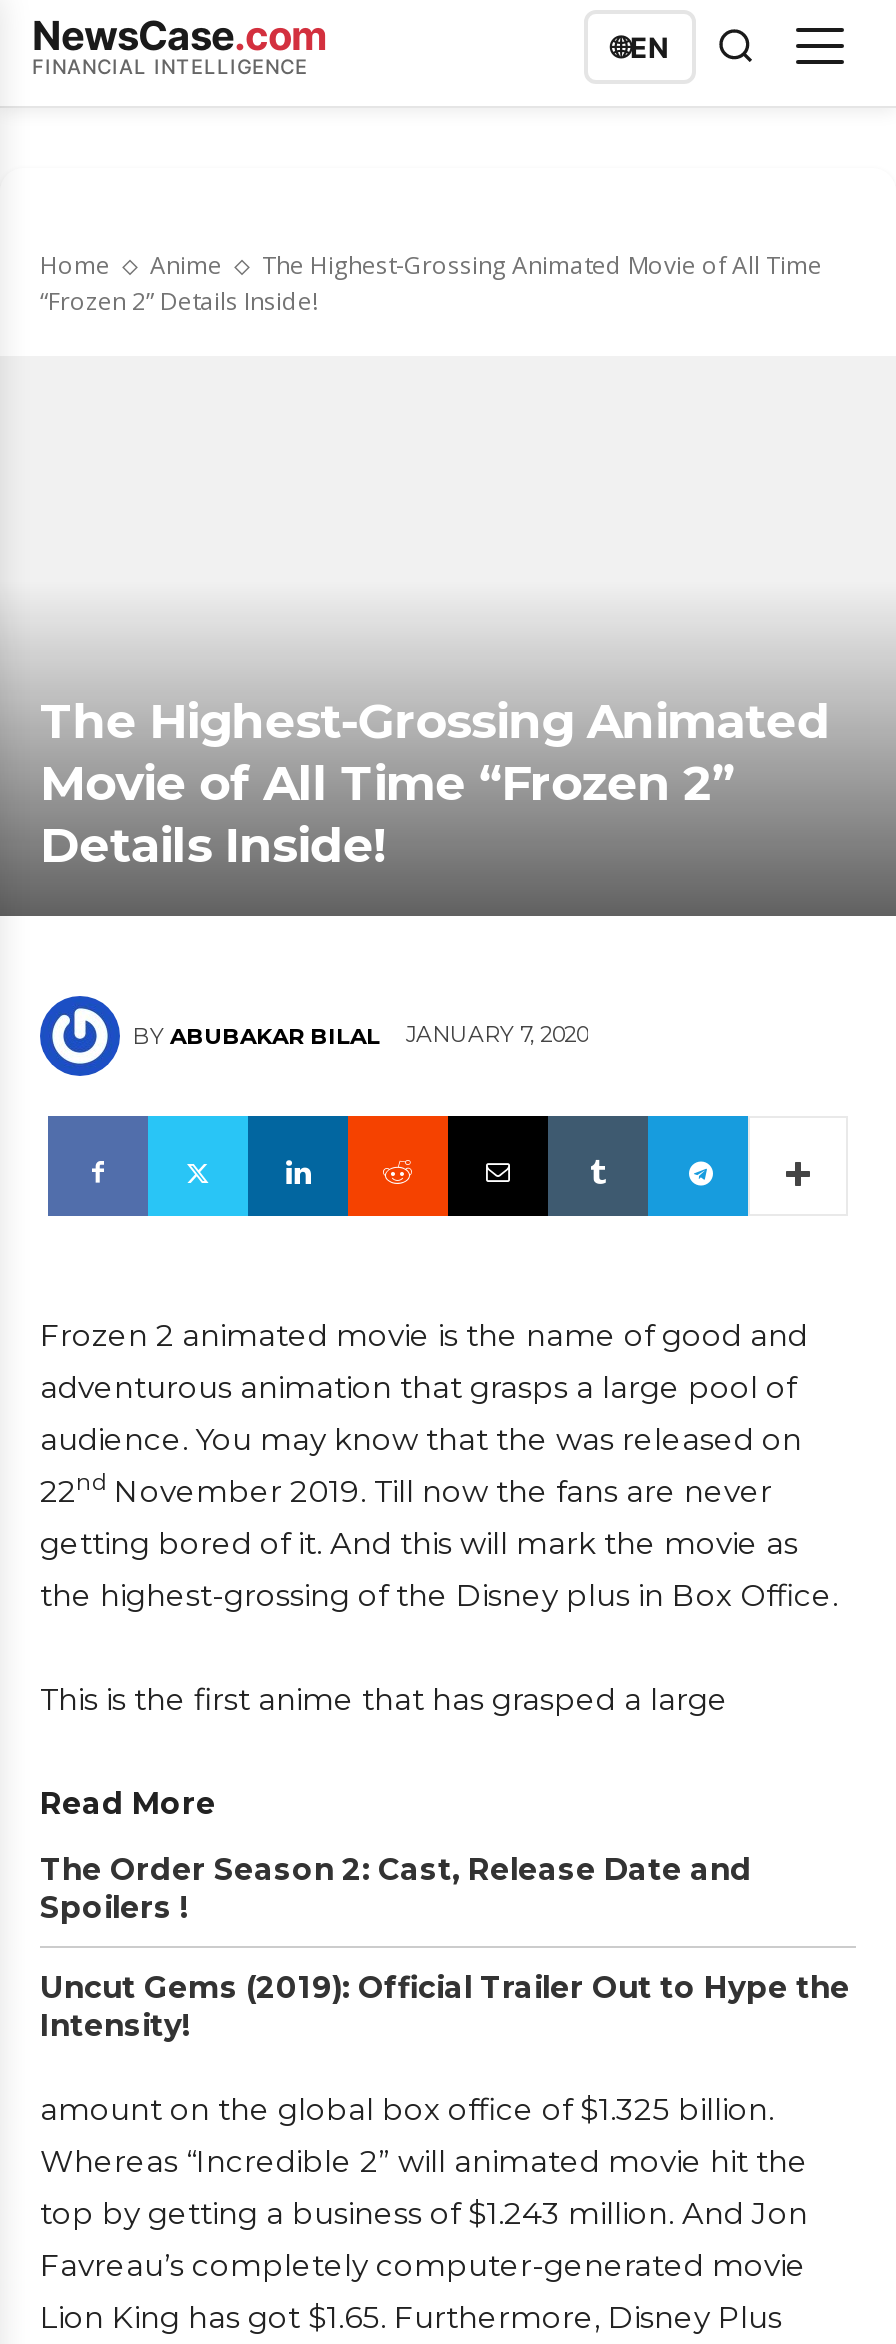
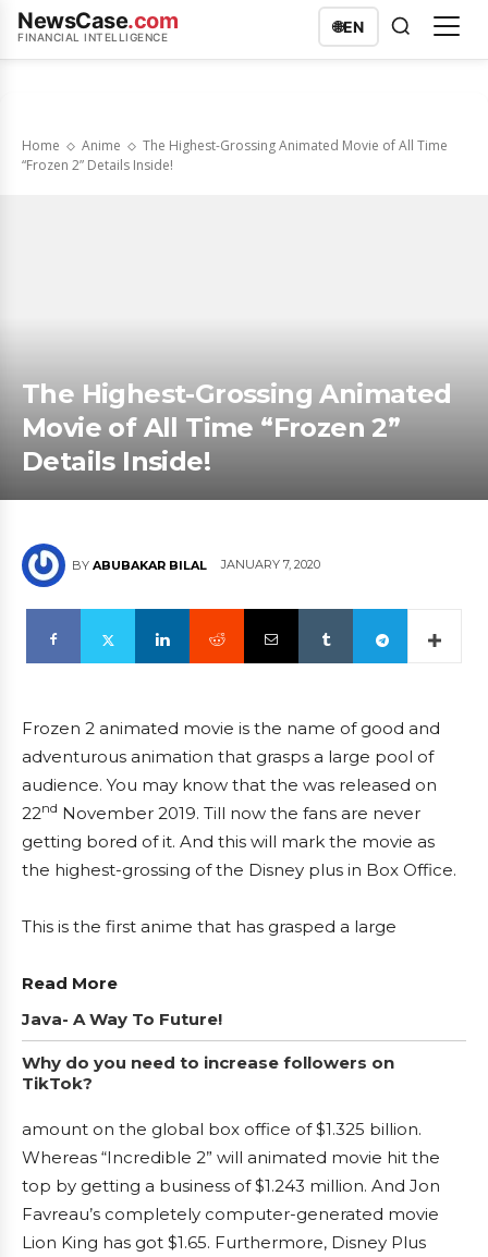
- The Order Season 2: Cast, Release Date and
- Spoilers !
+ Java- A Way To Future!

- Uncut Gems (2019): Official Trailer Out to Hype the
- Intensity!
+ Why do you need to increase followers on
+ TikTok?
